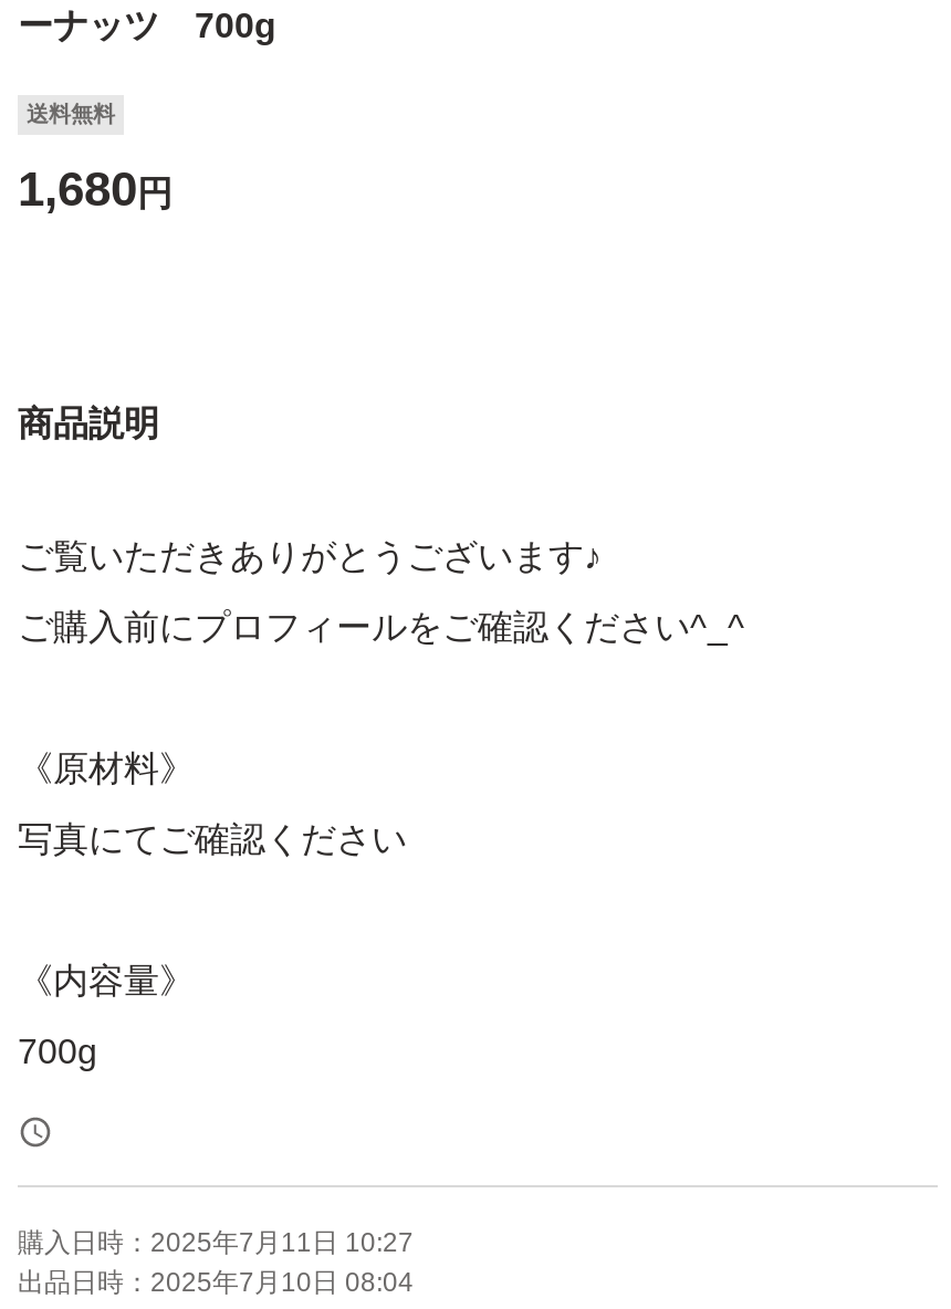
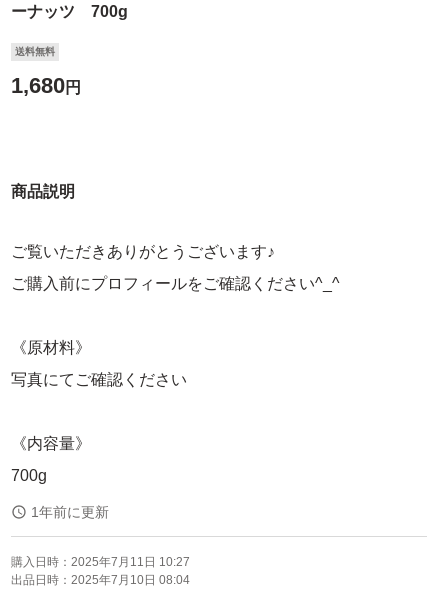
+ 1年前に更新
